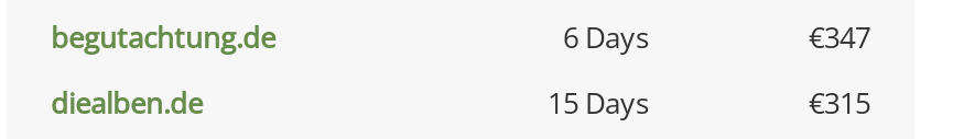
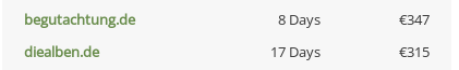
- 6 Days
+ 8 Days

- 15 Days
+ 17 Days
